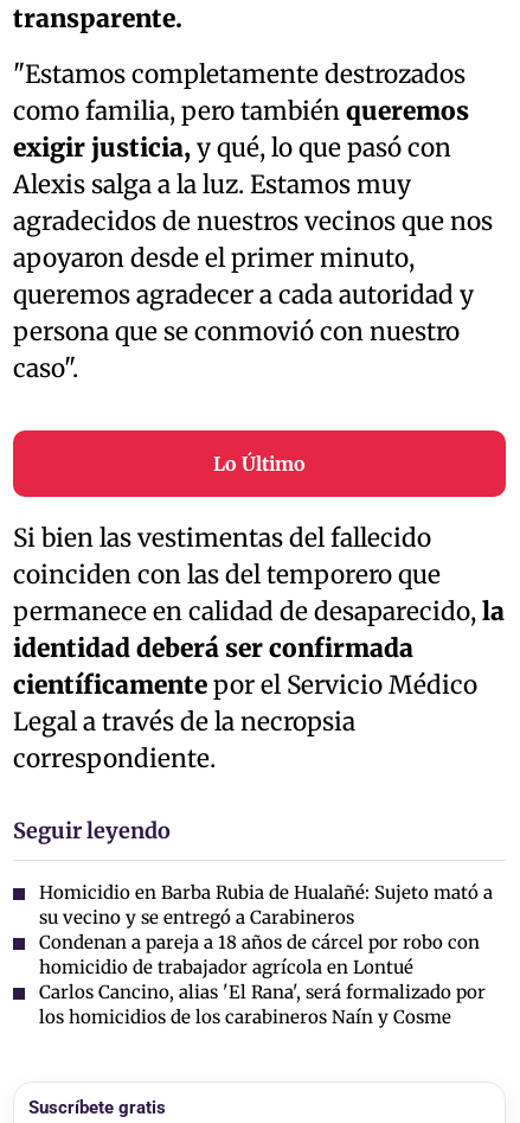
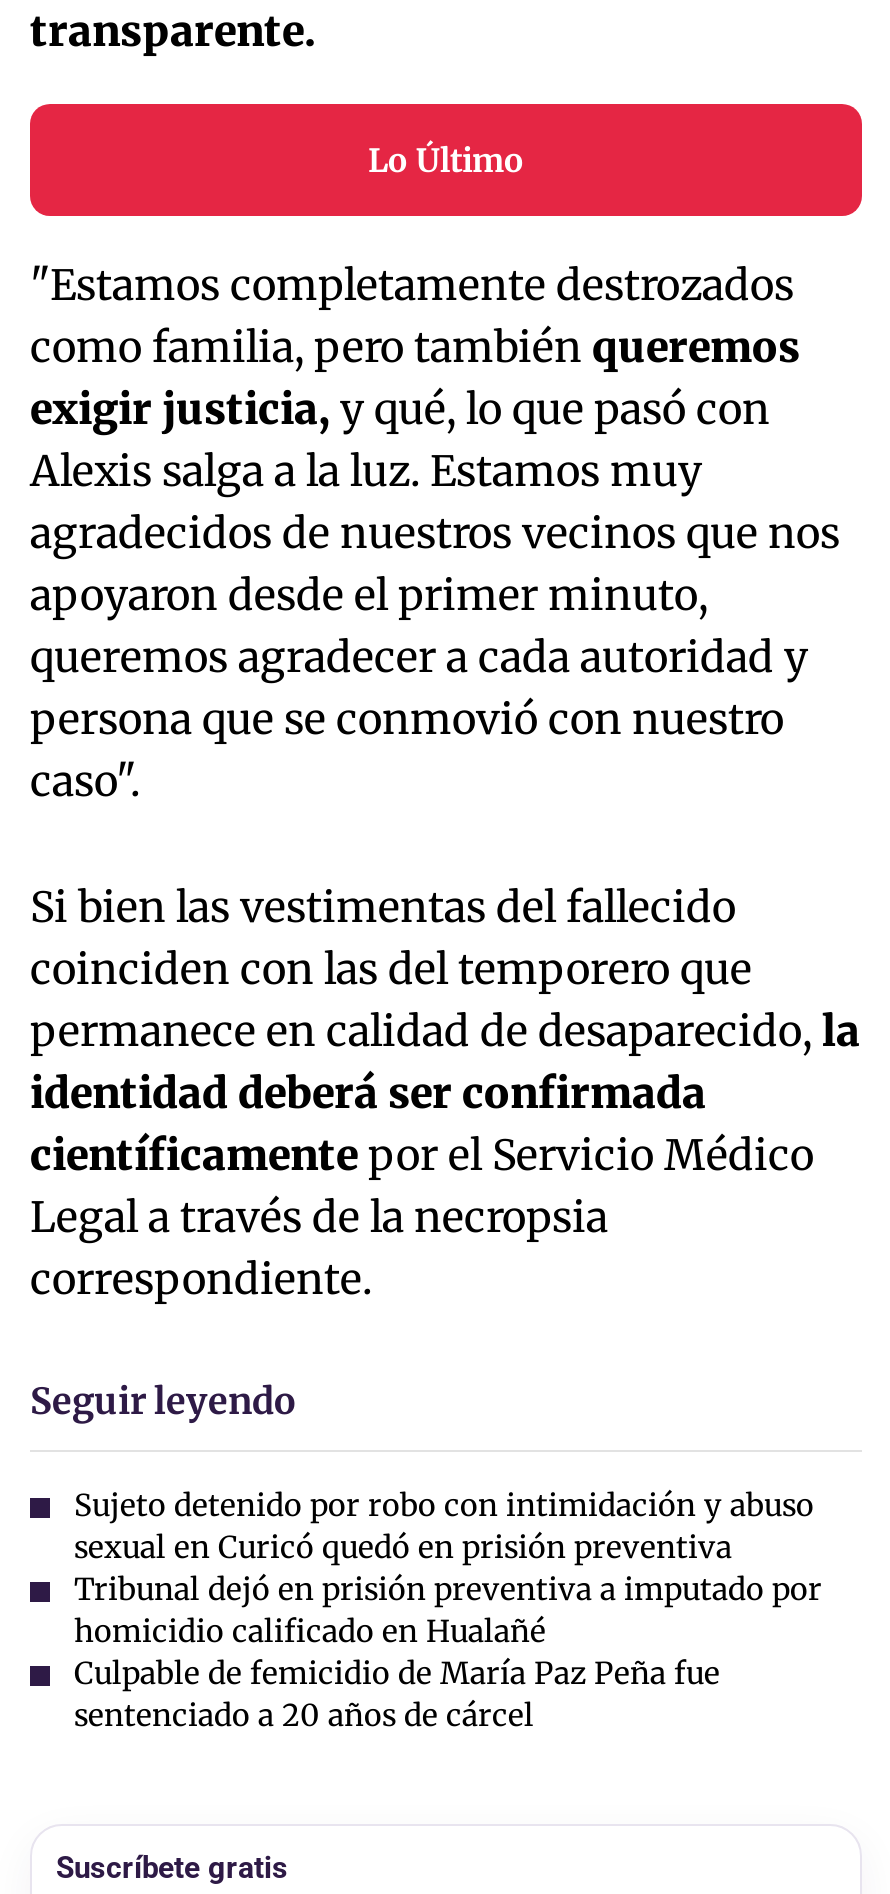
moved down: "Estamos completamente destrozados | como familia, pero también queremos | exigir justicia, y qué, lo que pasó con | ... | persona que se conmovió con nuestro | caso".

moved up: Lo Último

- Homicidio en Barba Rubia de Hualañé: Sujeto mató a
- su vecino y se entregó a Carabineros
- Condenan a pareja a 18 años de cárcel por robo con
- homicidio de trabajador agrícola en Lontué
- Carlos Cancino, alias 'El Rana', será formalizado por
- los homicidios de los carabineros Naín y Cosme
+ Sujeto detenido por robo con intimidación y abuso
+ sexual en Curicó quedó en prisión preventiva
+ Tribunal dejó en prisión preventiva a imputado por
+ homicidio calificado en Hualañé
+ Culpable de femicidio de María Paz Peña fue
+ sentenciado a 20 años de cárcel
